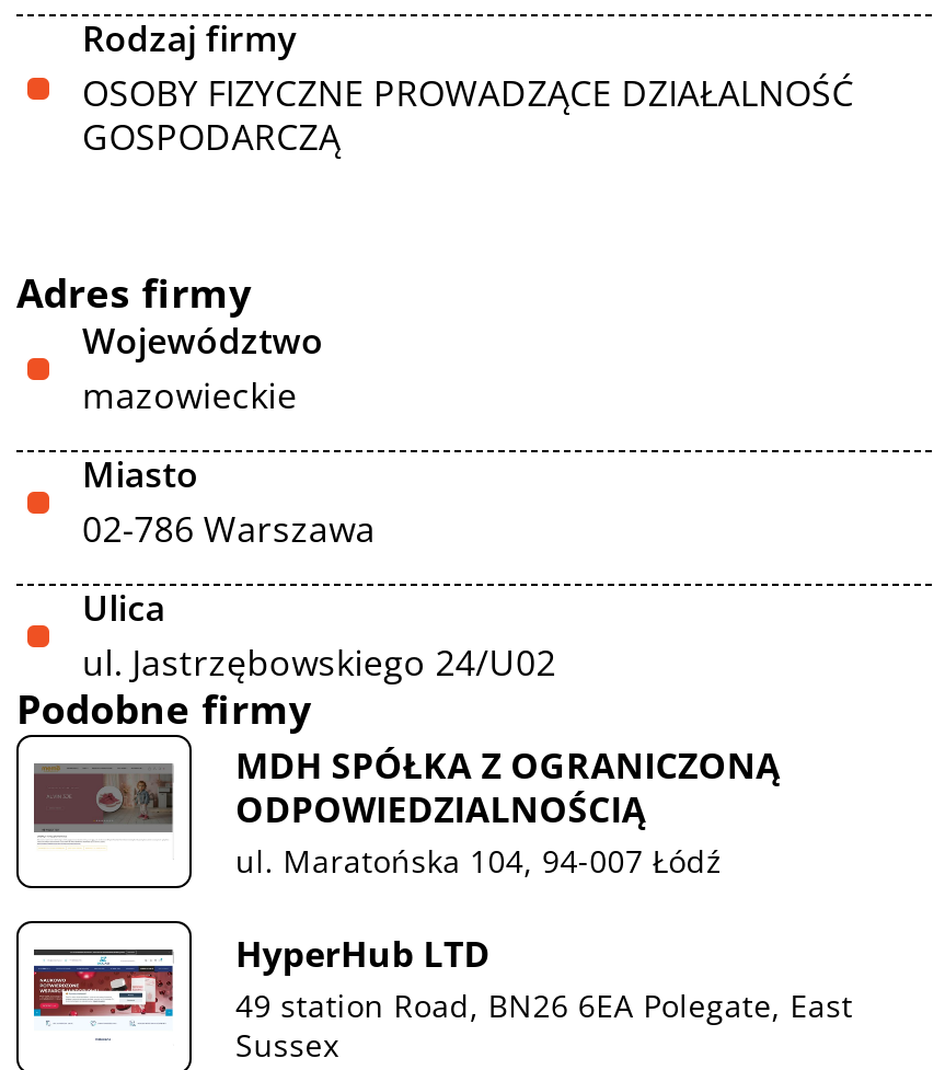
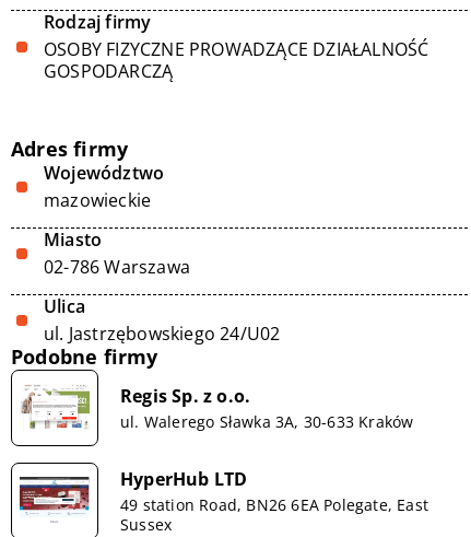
- [image]
- MDH SPÓŁKA Z OGRANICZONĄ
- ODPOWIEDZIALNOŚCIĄ
- ul. Maratońska 104, 94-007 Łódź
+ [image]
+ Regis Sp. z o.o.
+ ul. Walerego Sławka 3A, 30-633 Kraków
